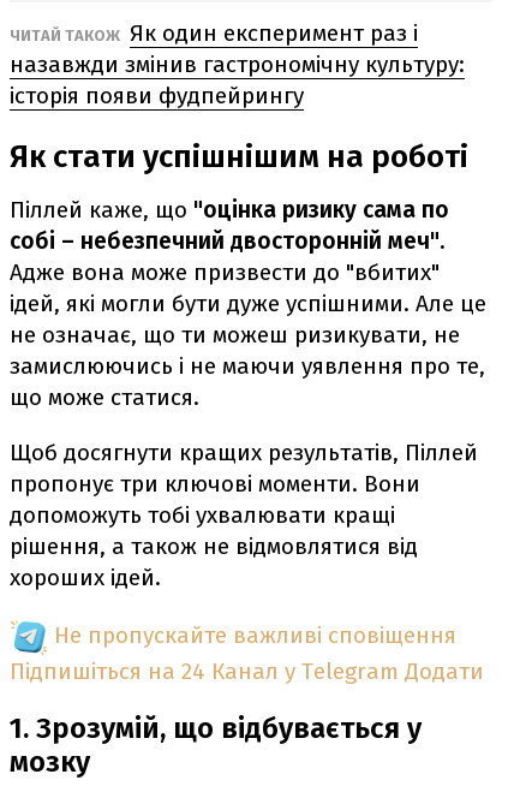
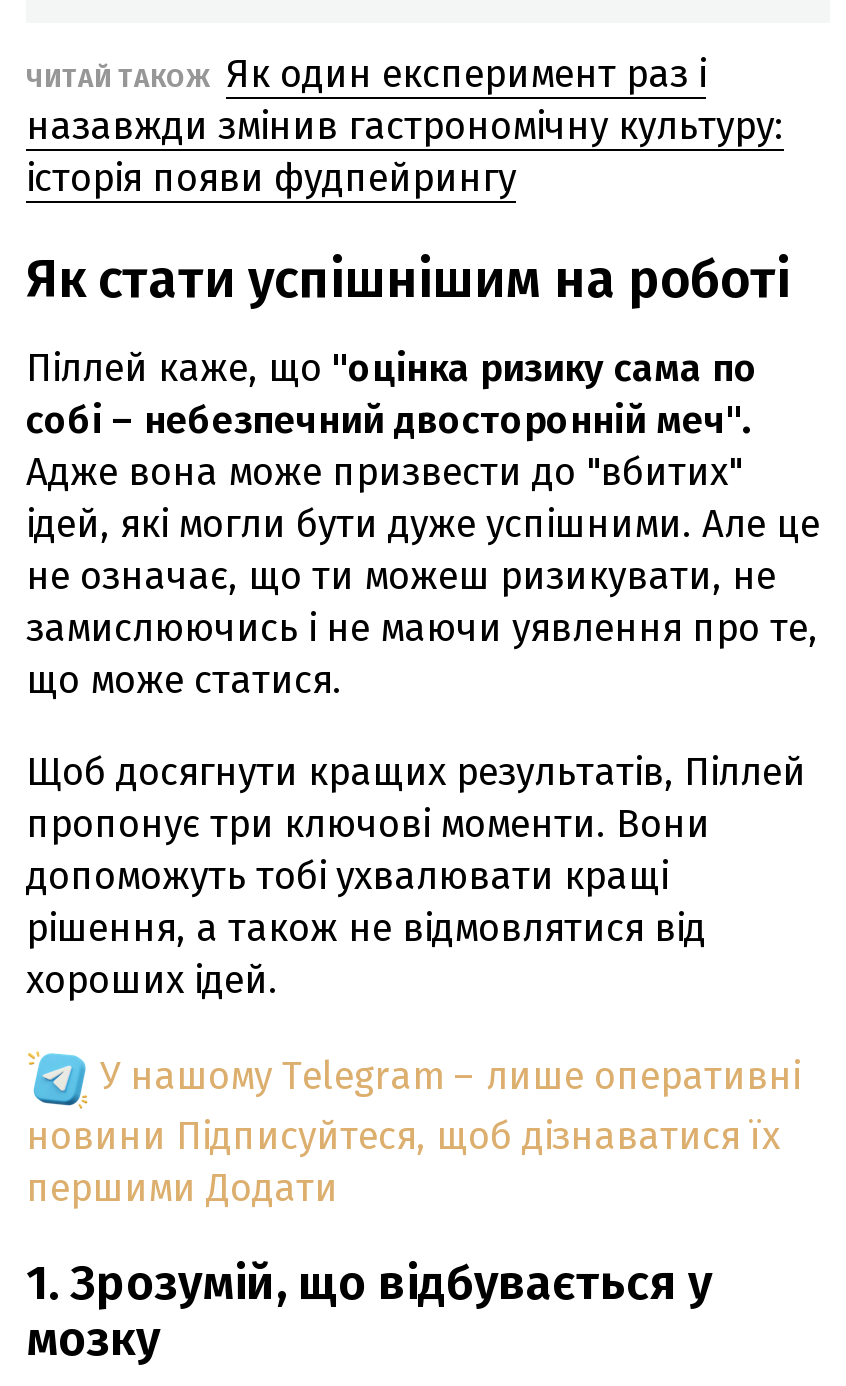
- Не пропускайте важливі сповіщення
- Підпишіться на 24 Канал у Telegram Додати
+ У нашому Telegram – лише оперативні
+ новини Підписуйтеся, щоб дізнаватися їх
+ першими Додати
